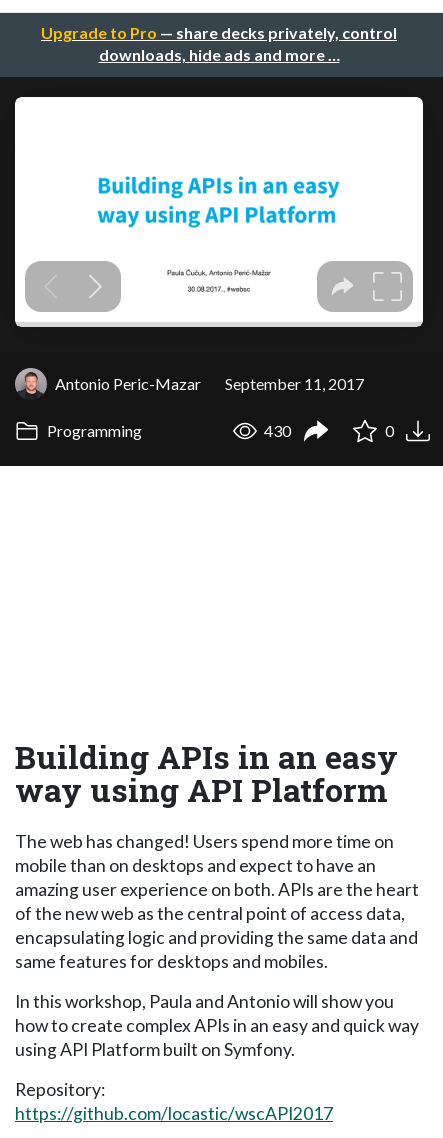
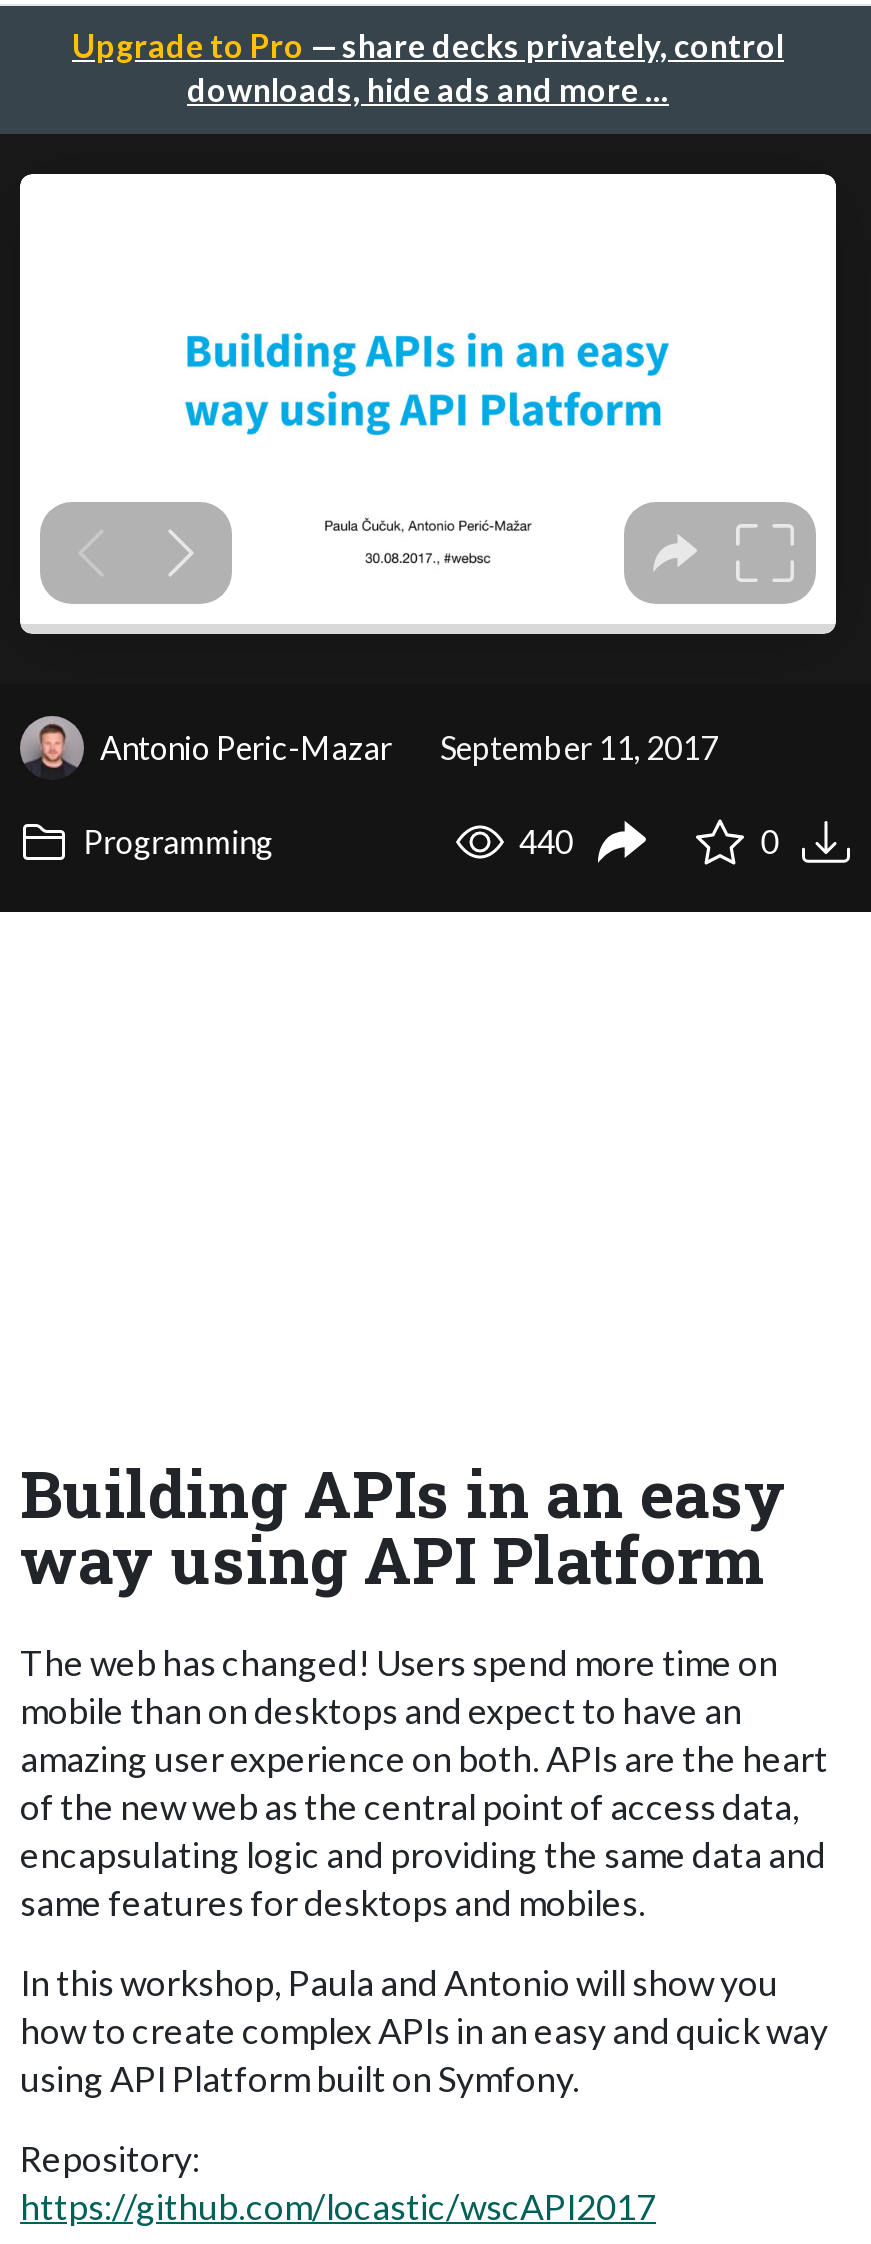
- 430
+ 440
